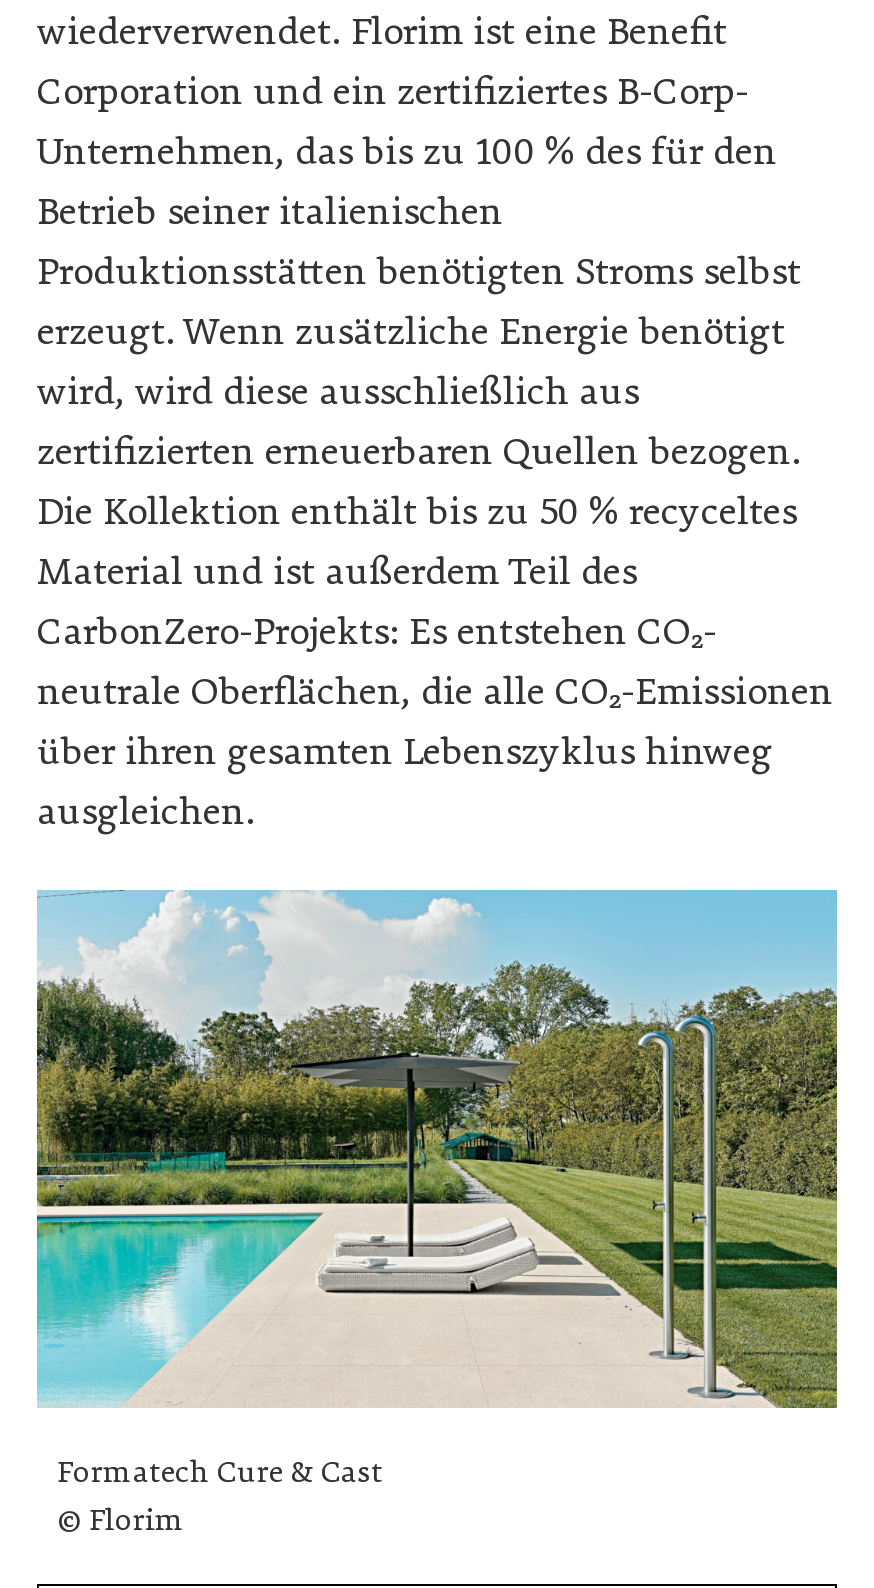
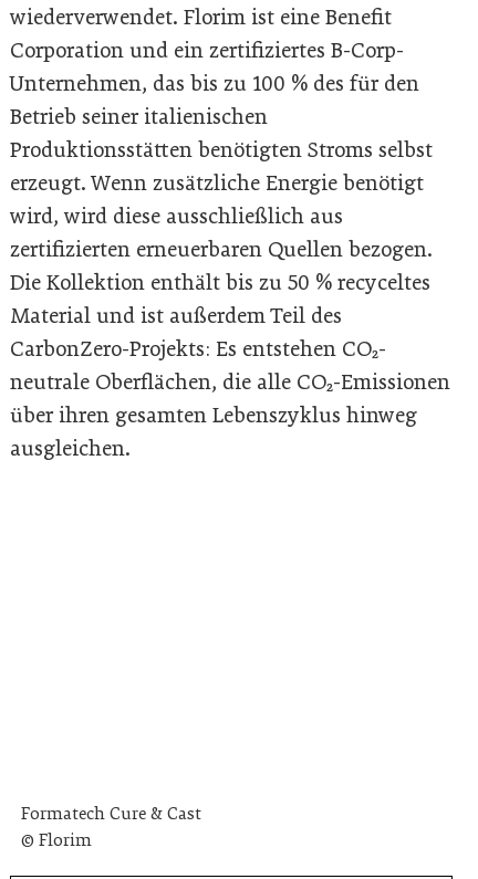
- [image]
